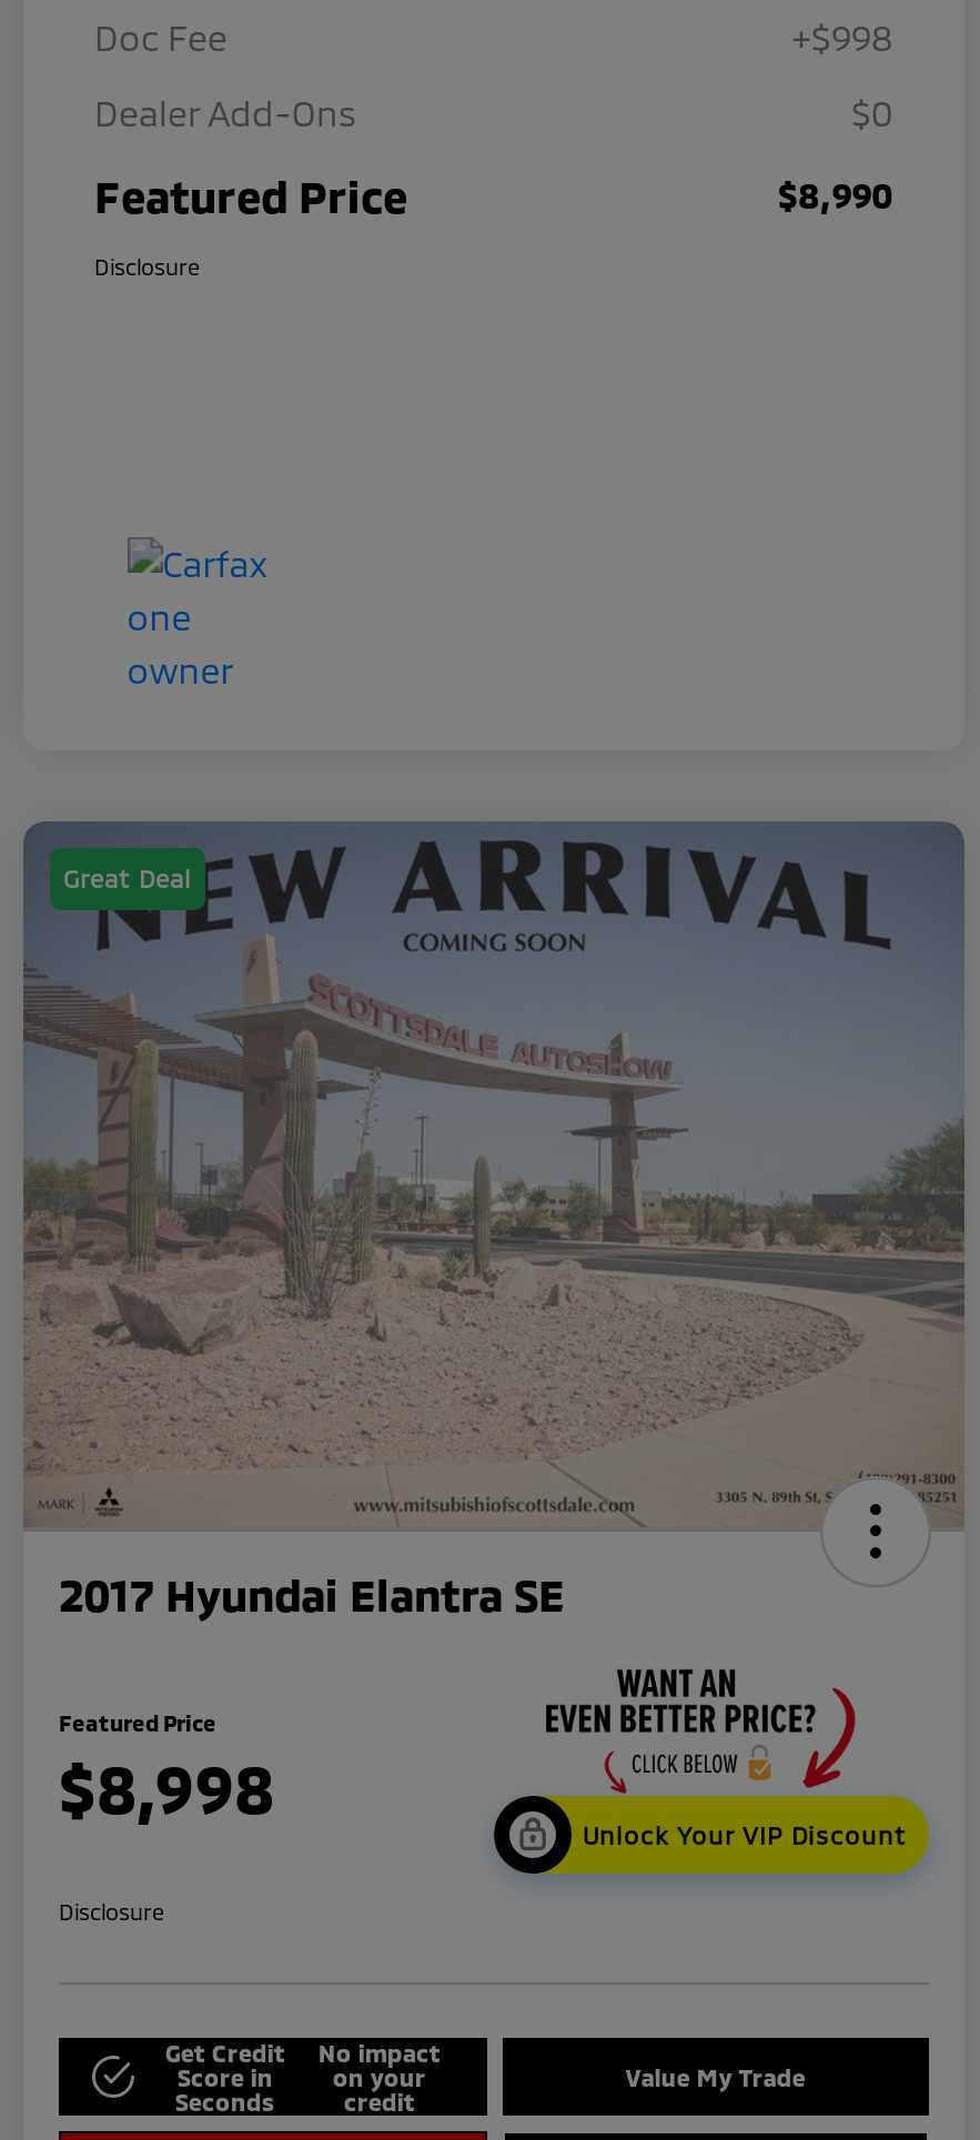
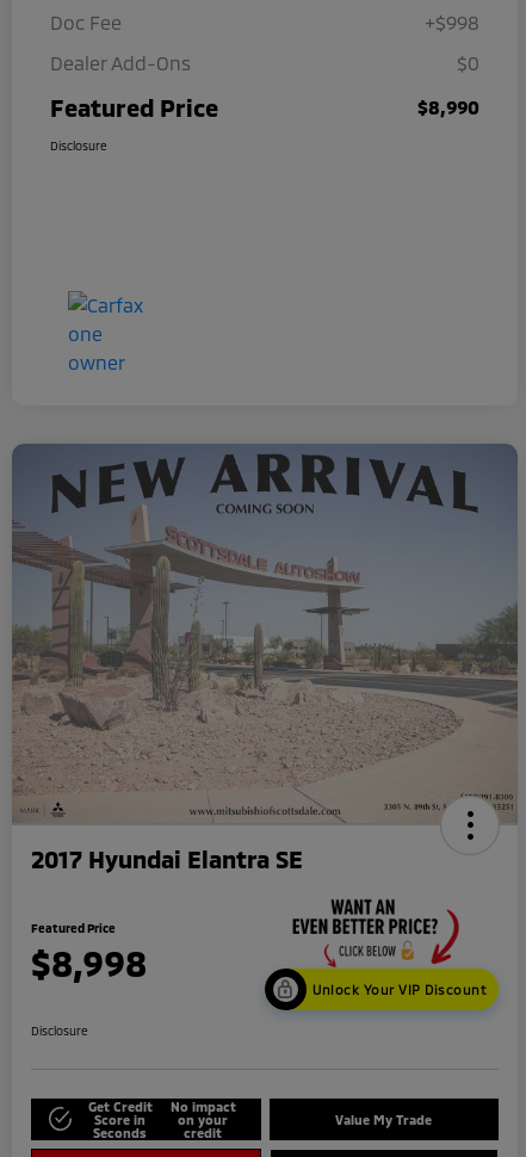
- Great Deal
